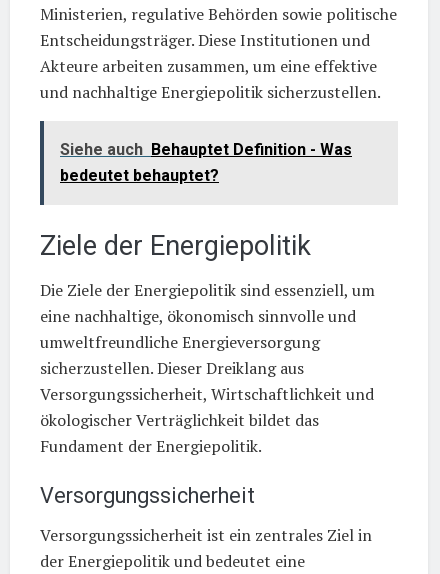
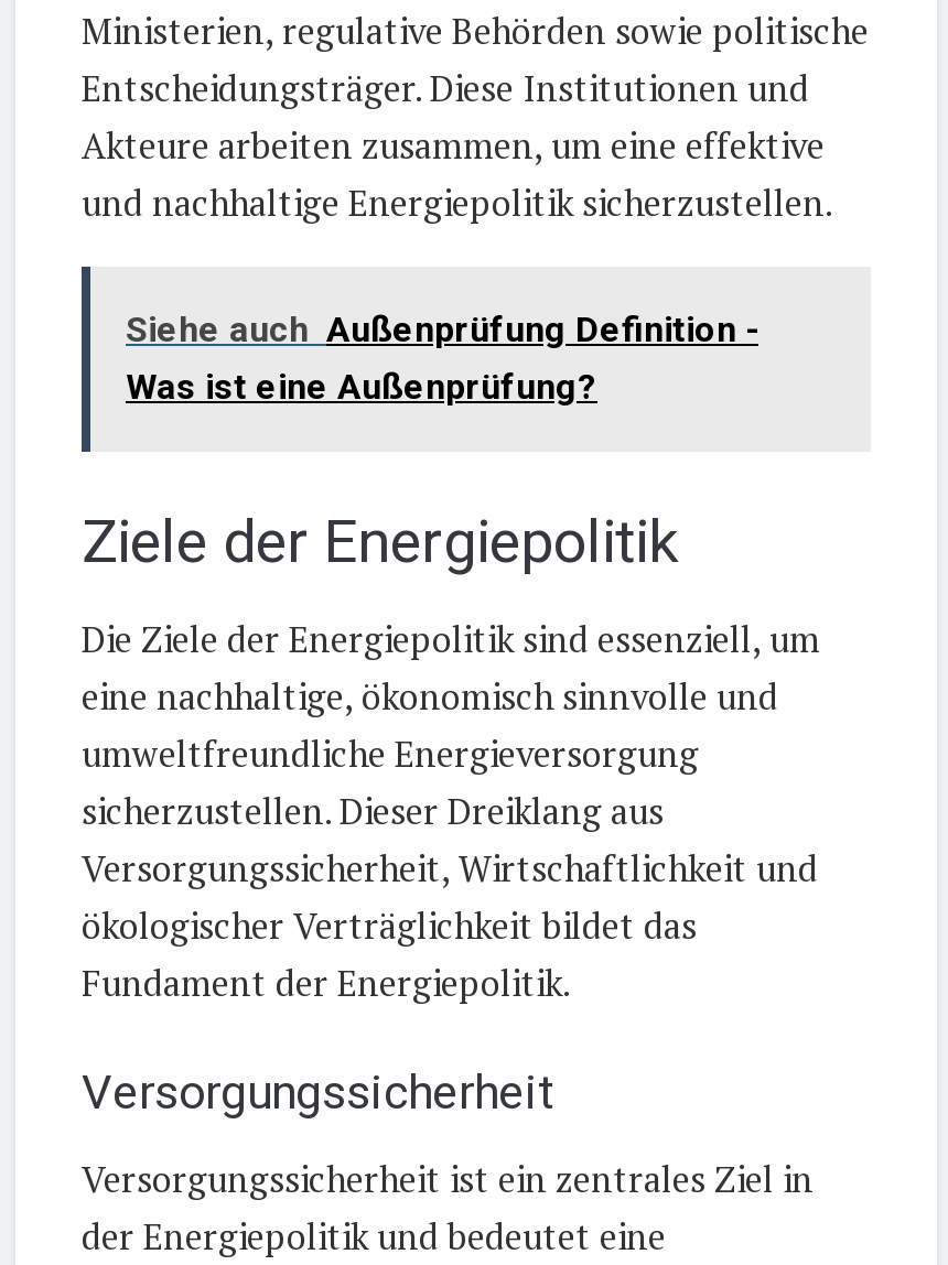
- Siehe auch Behauptet Definition - Was
- bedeutet behauptet?
+ Siehe auch Außenprüfung Definition -
+ Was ist eine Außenprüfung?
